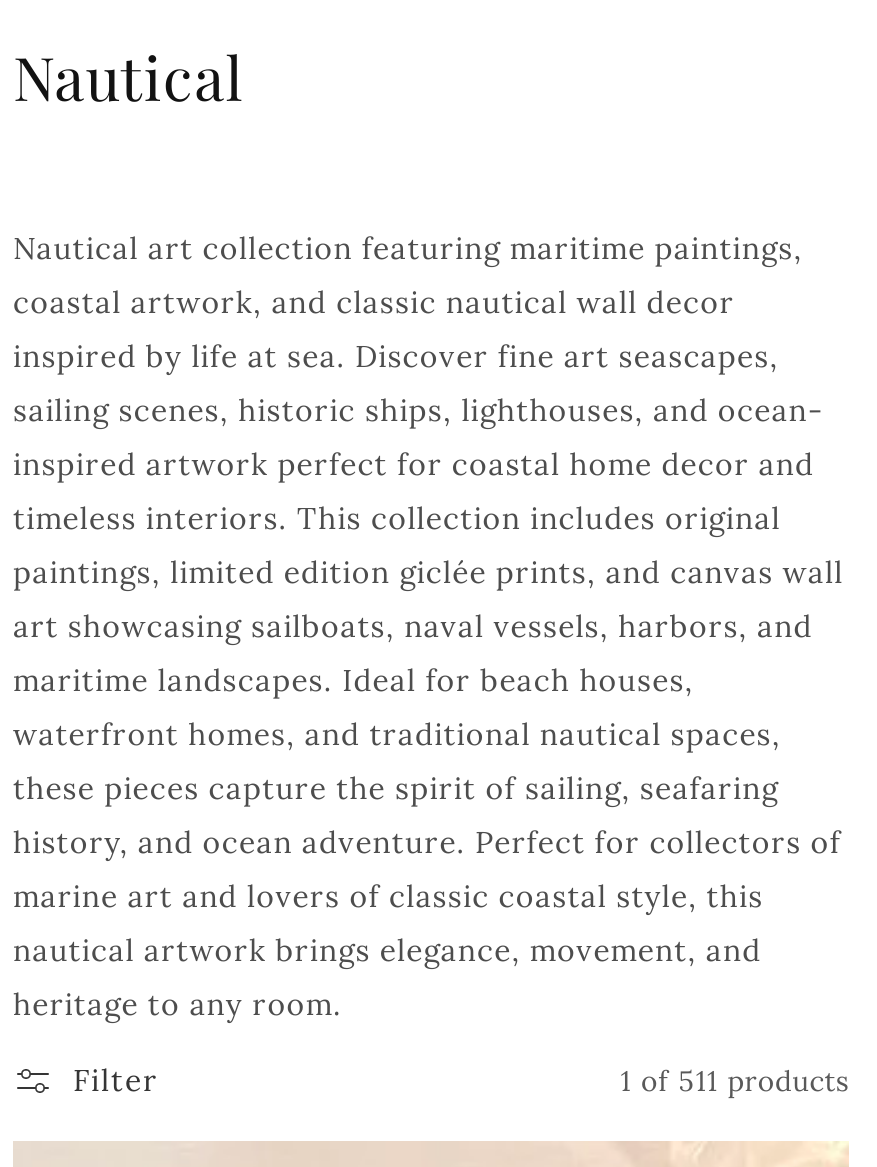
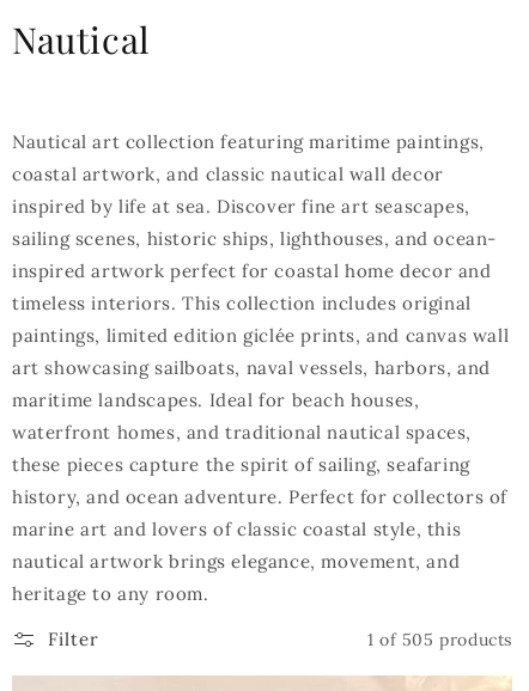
- 1 of 511 products
+ 1 of 505 products
